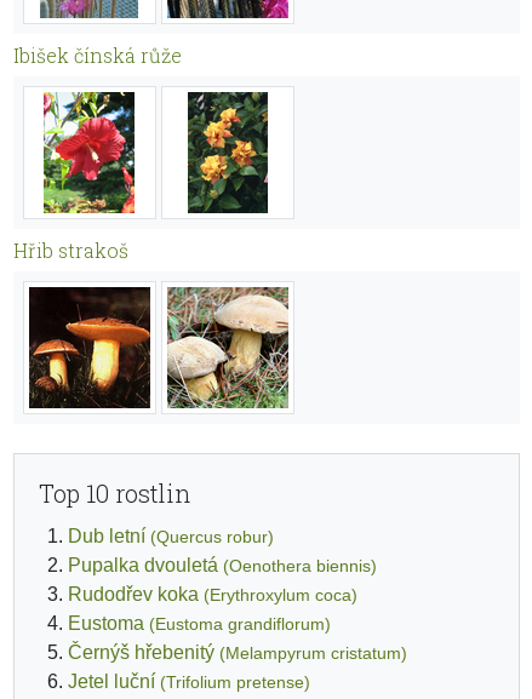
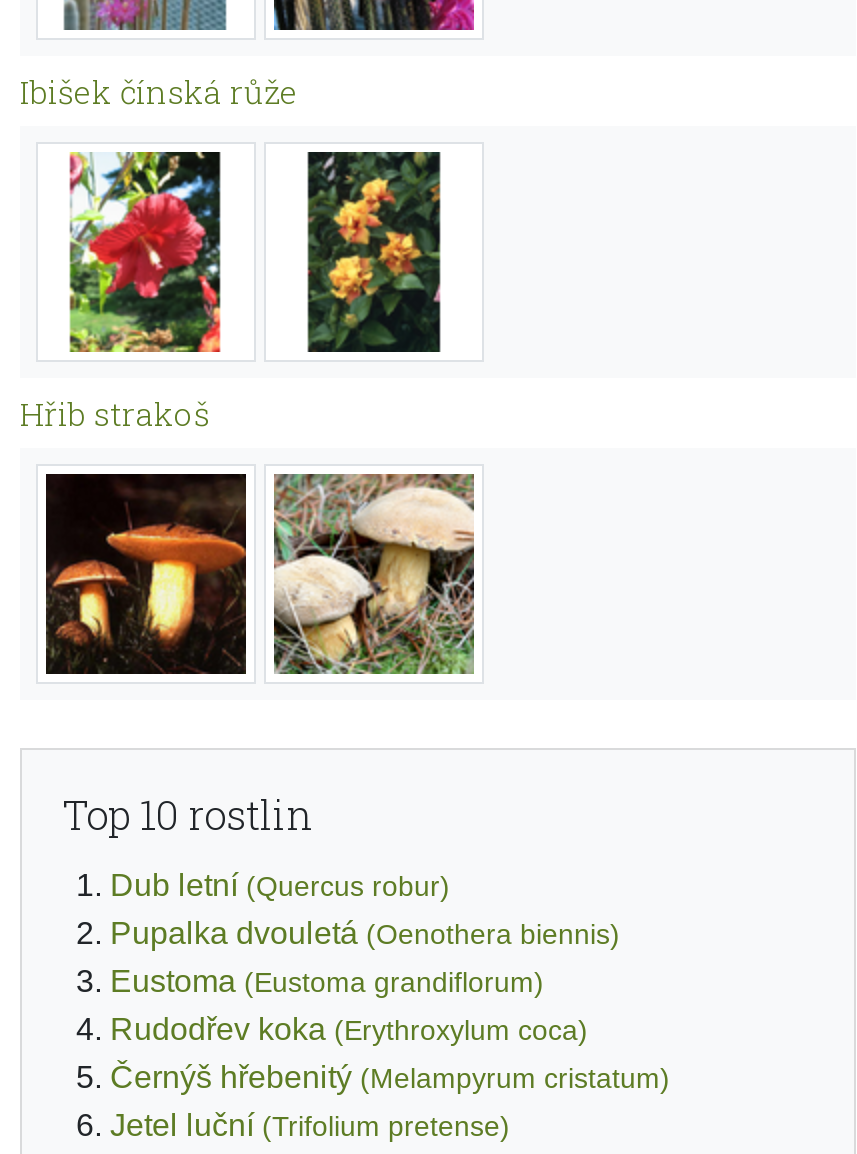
moved down: Rudodřev koka (Erythroxylum coca)

moved up: Eustoma (Eustoma grandiflorum)
